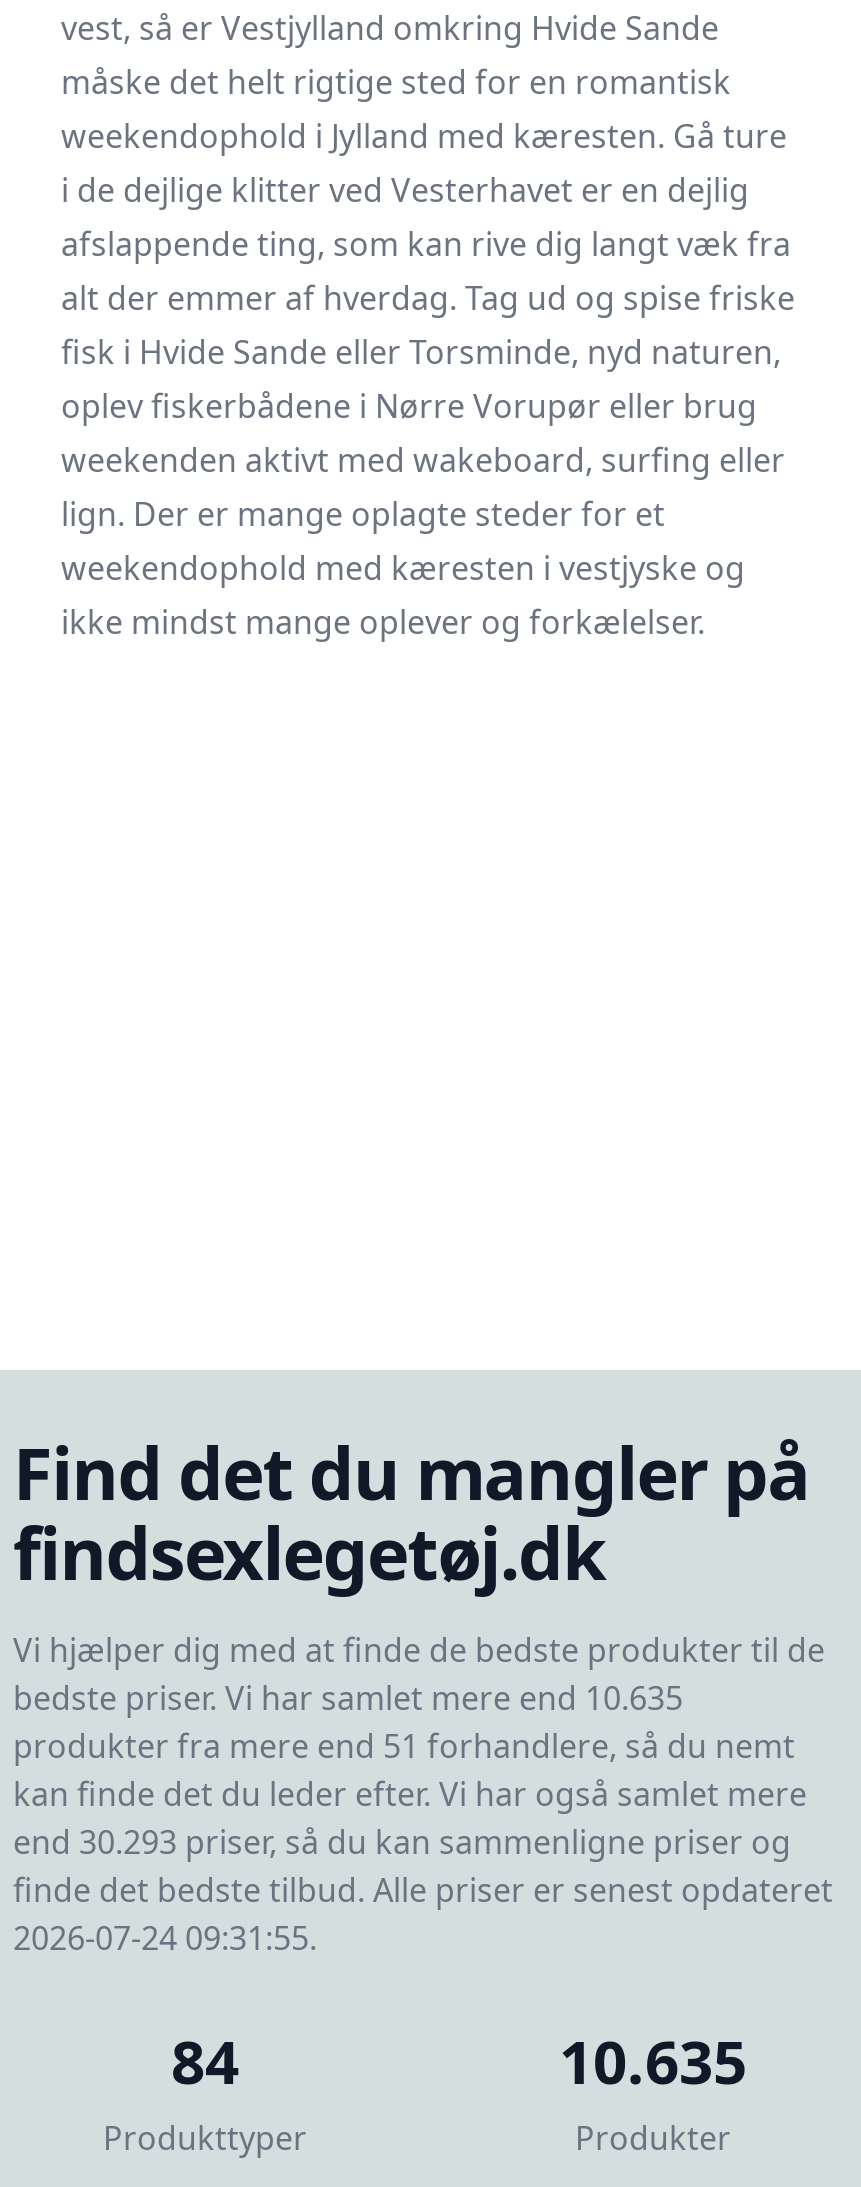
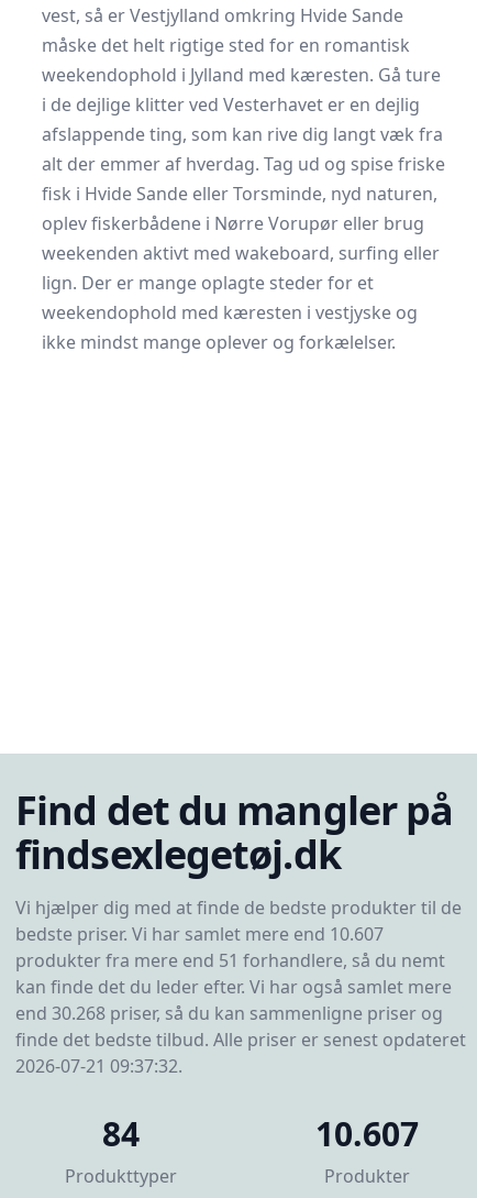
- bedste priser. Vi har samlet mere end 10.635
+ bedste priser. Vi har samlet mere end 10.607

- end 30.293 priser, så du kan sammenligne priser og
+ end 30.268 priser, så du kan sammenligne priser og

- 2026-07-24 09:31:55.
+ 2026-07-21 09:37:32.

- 10.635
+ 10.607
